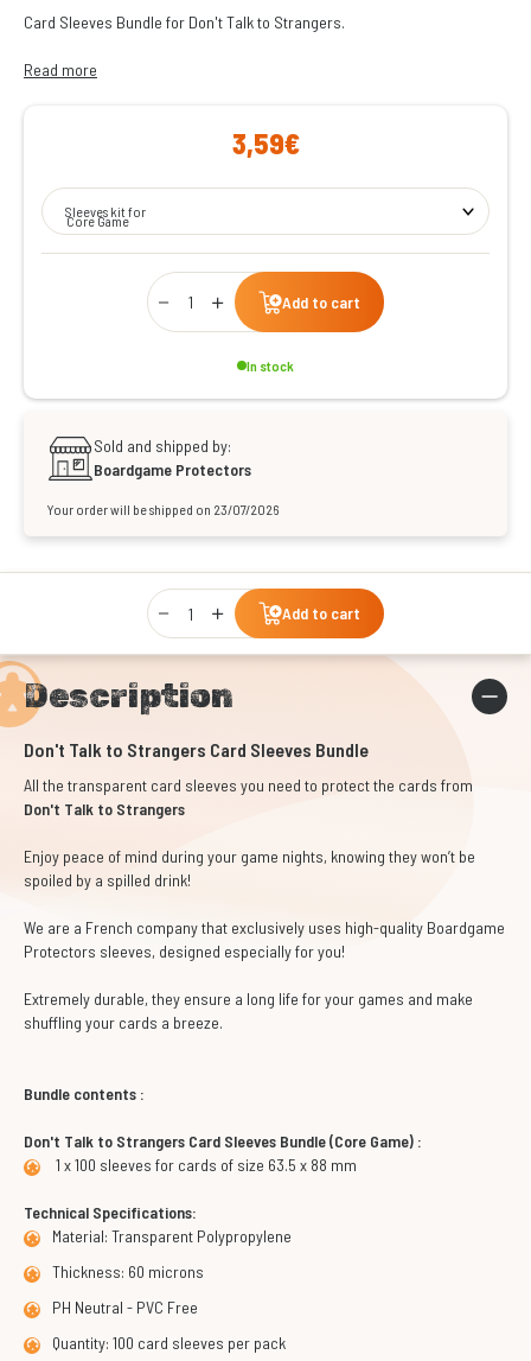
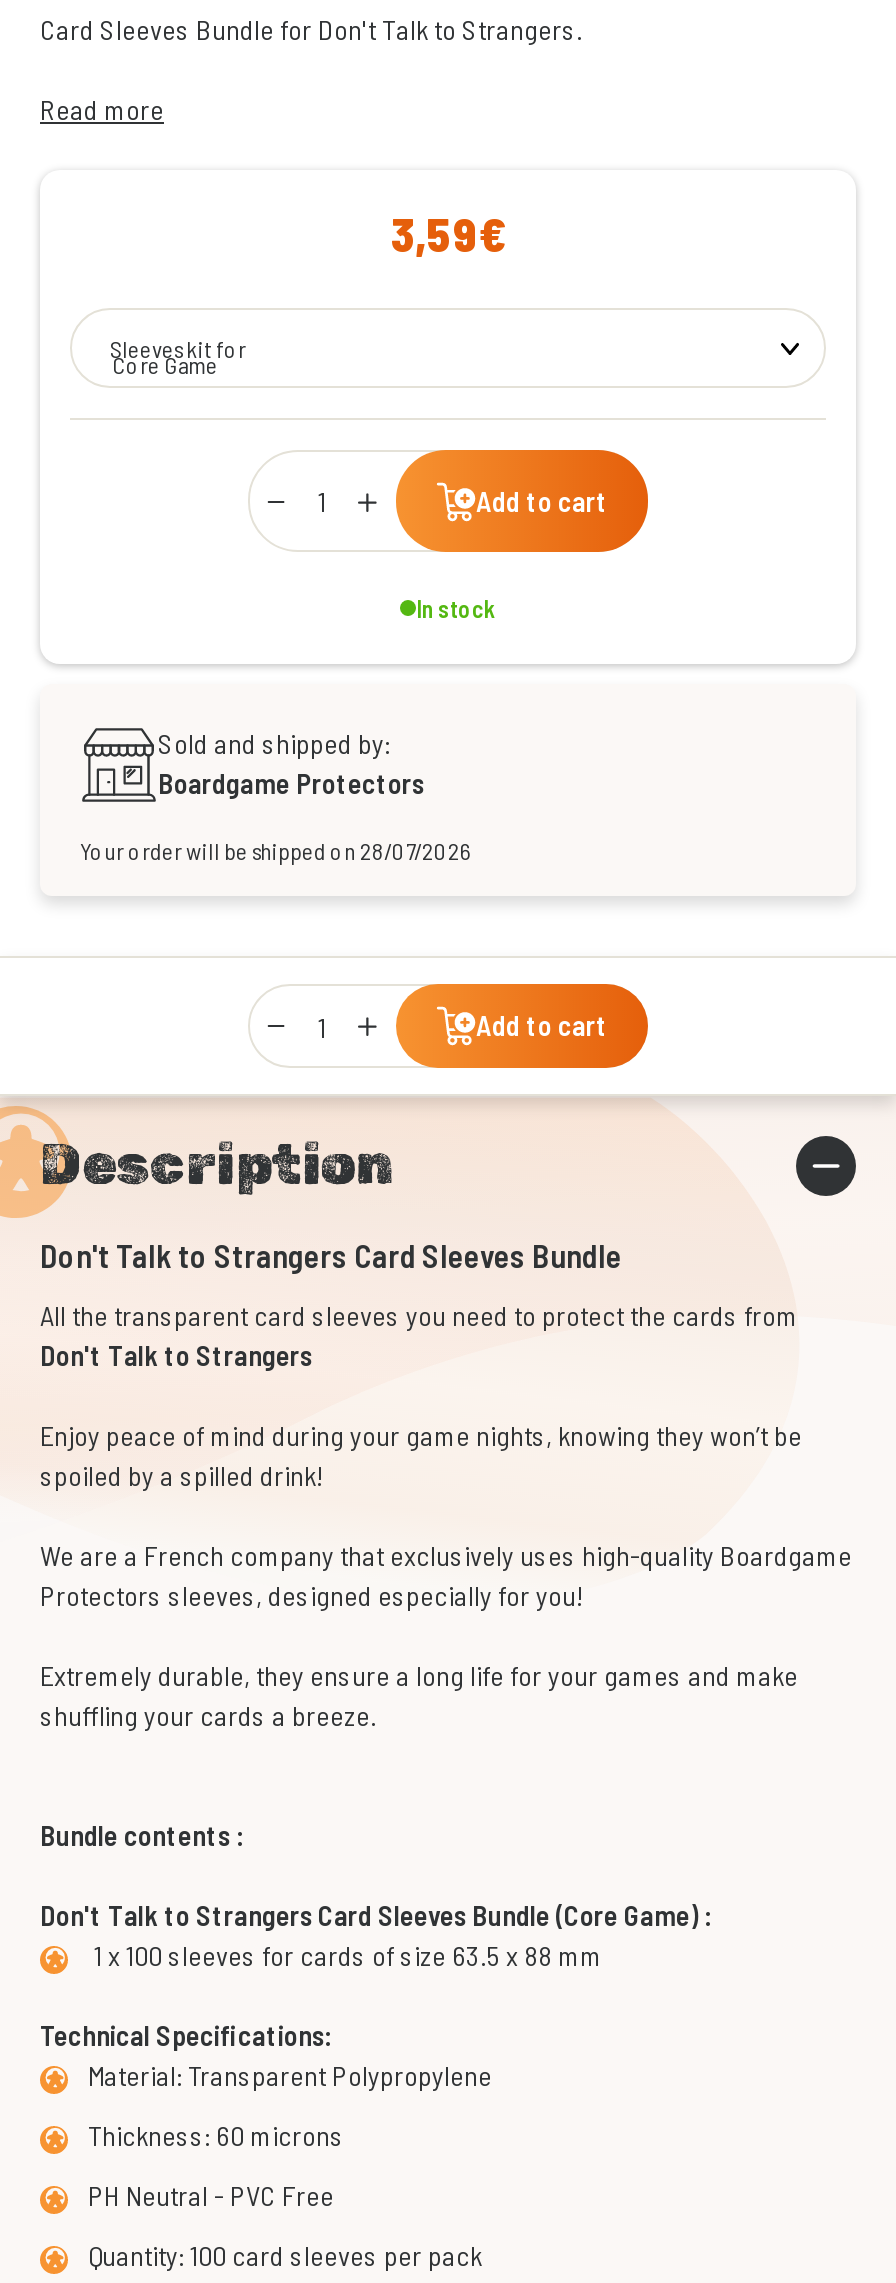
- Your order will be shipped on 23/07/2026
+ Your order will be shipped on 28/07/2026
